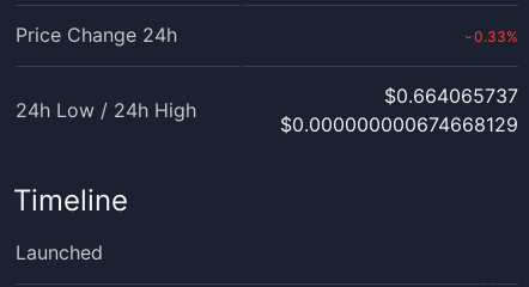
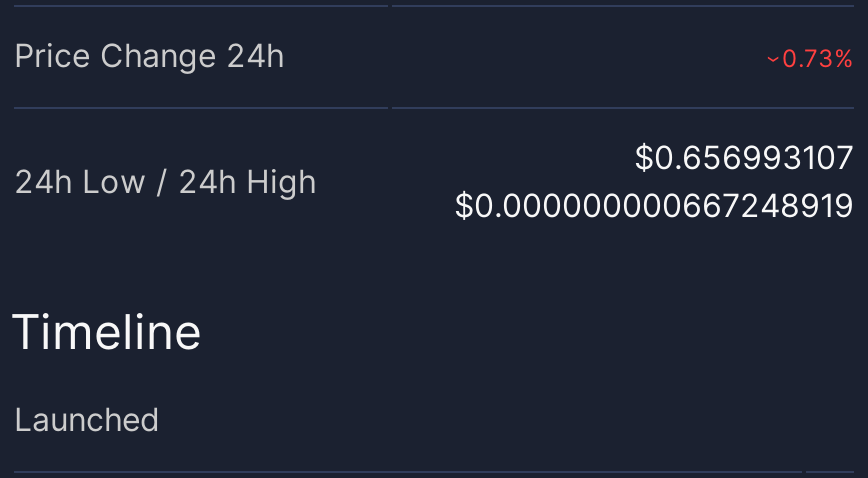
- 0.33%
+ 0.73%

- $0.664065737
+ $0.656993107

- $0.000000000674668129
+ $0.000000000667248919
